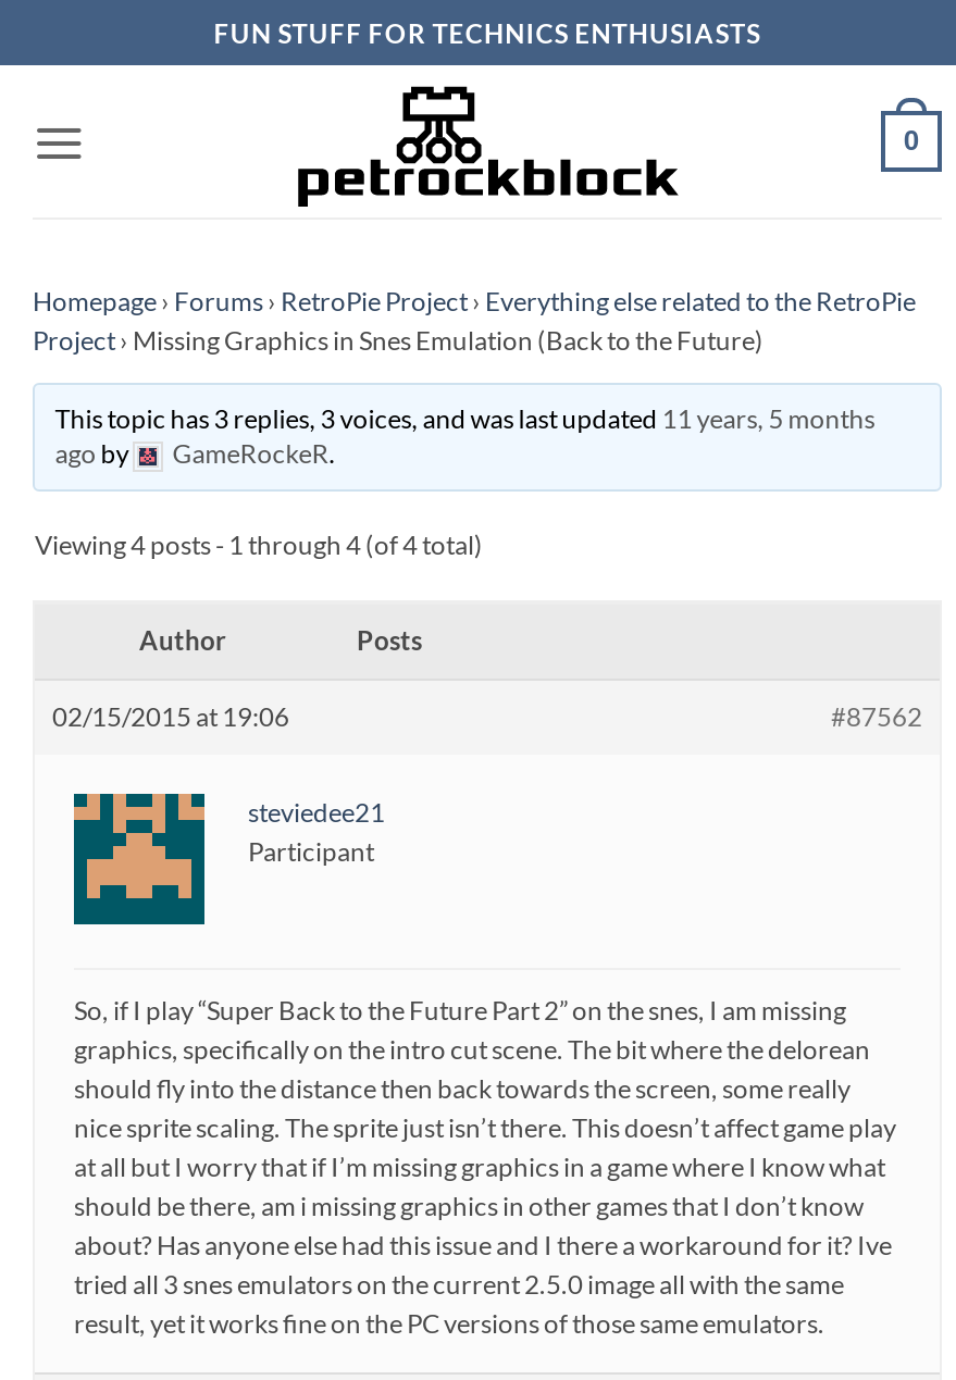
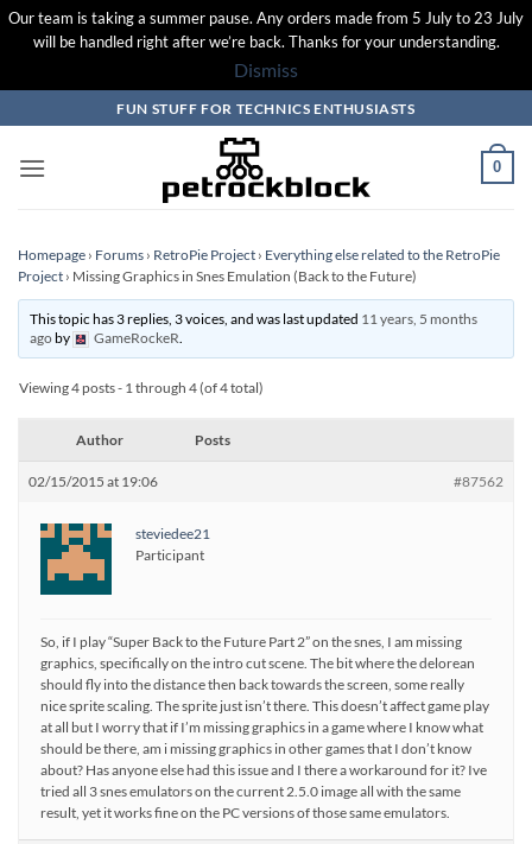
+ Our team is taking a summer pause. Any orders made from 5 July to 23 July
+ will be handled right after we’re back. Thanks for your understanding.
+ Dismiss
